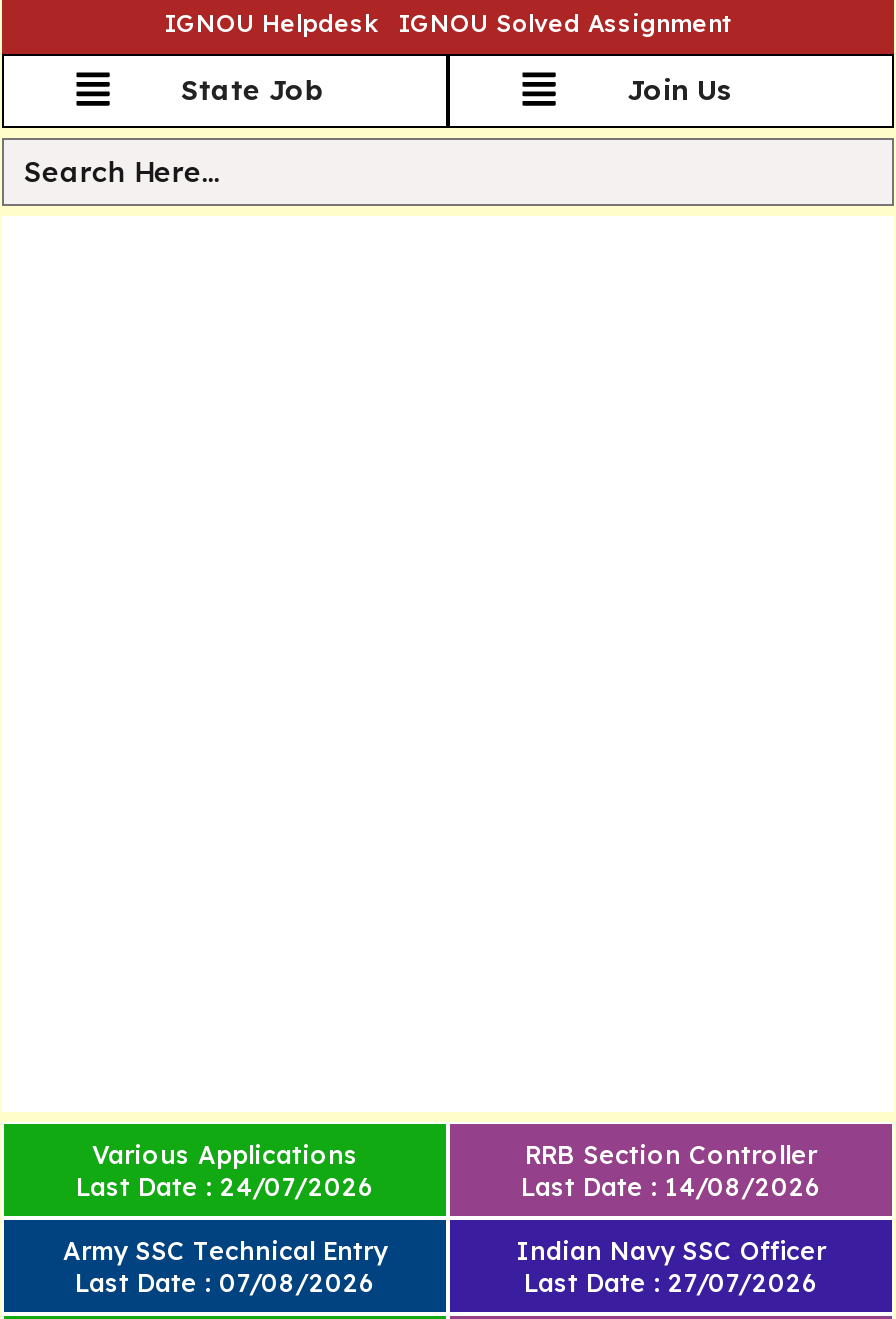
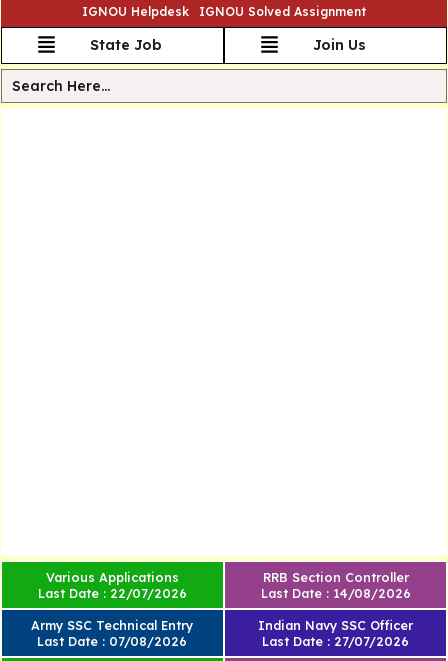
- Last Date : 24/07/2026
+ Last Date : 22/07/2026
